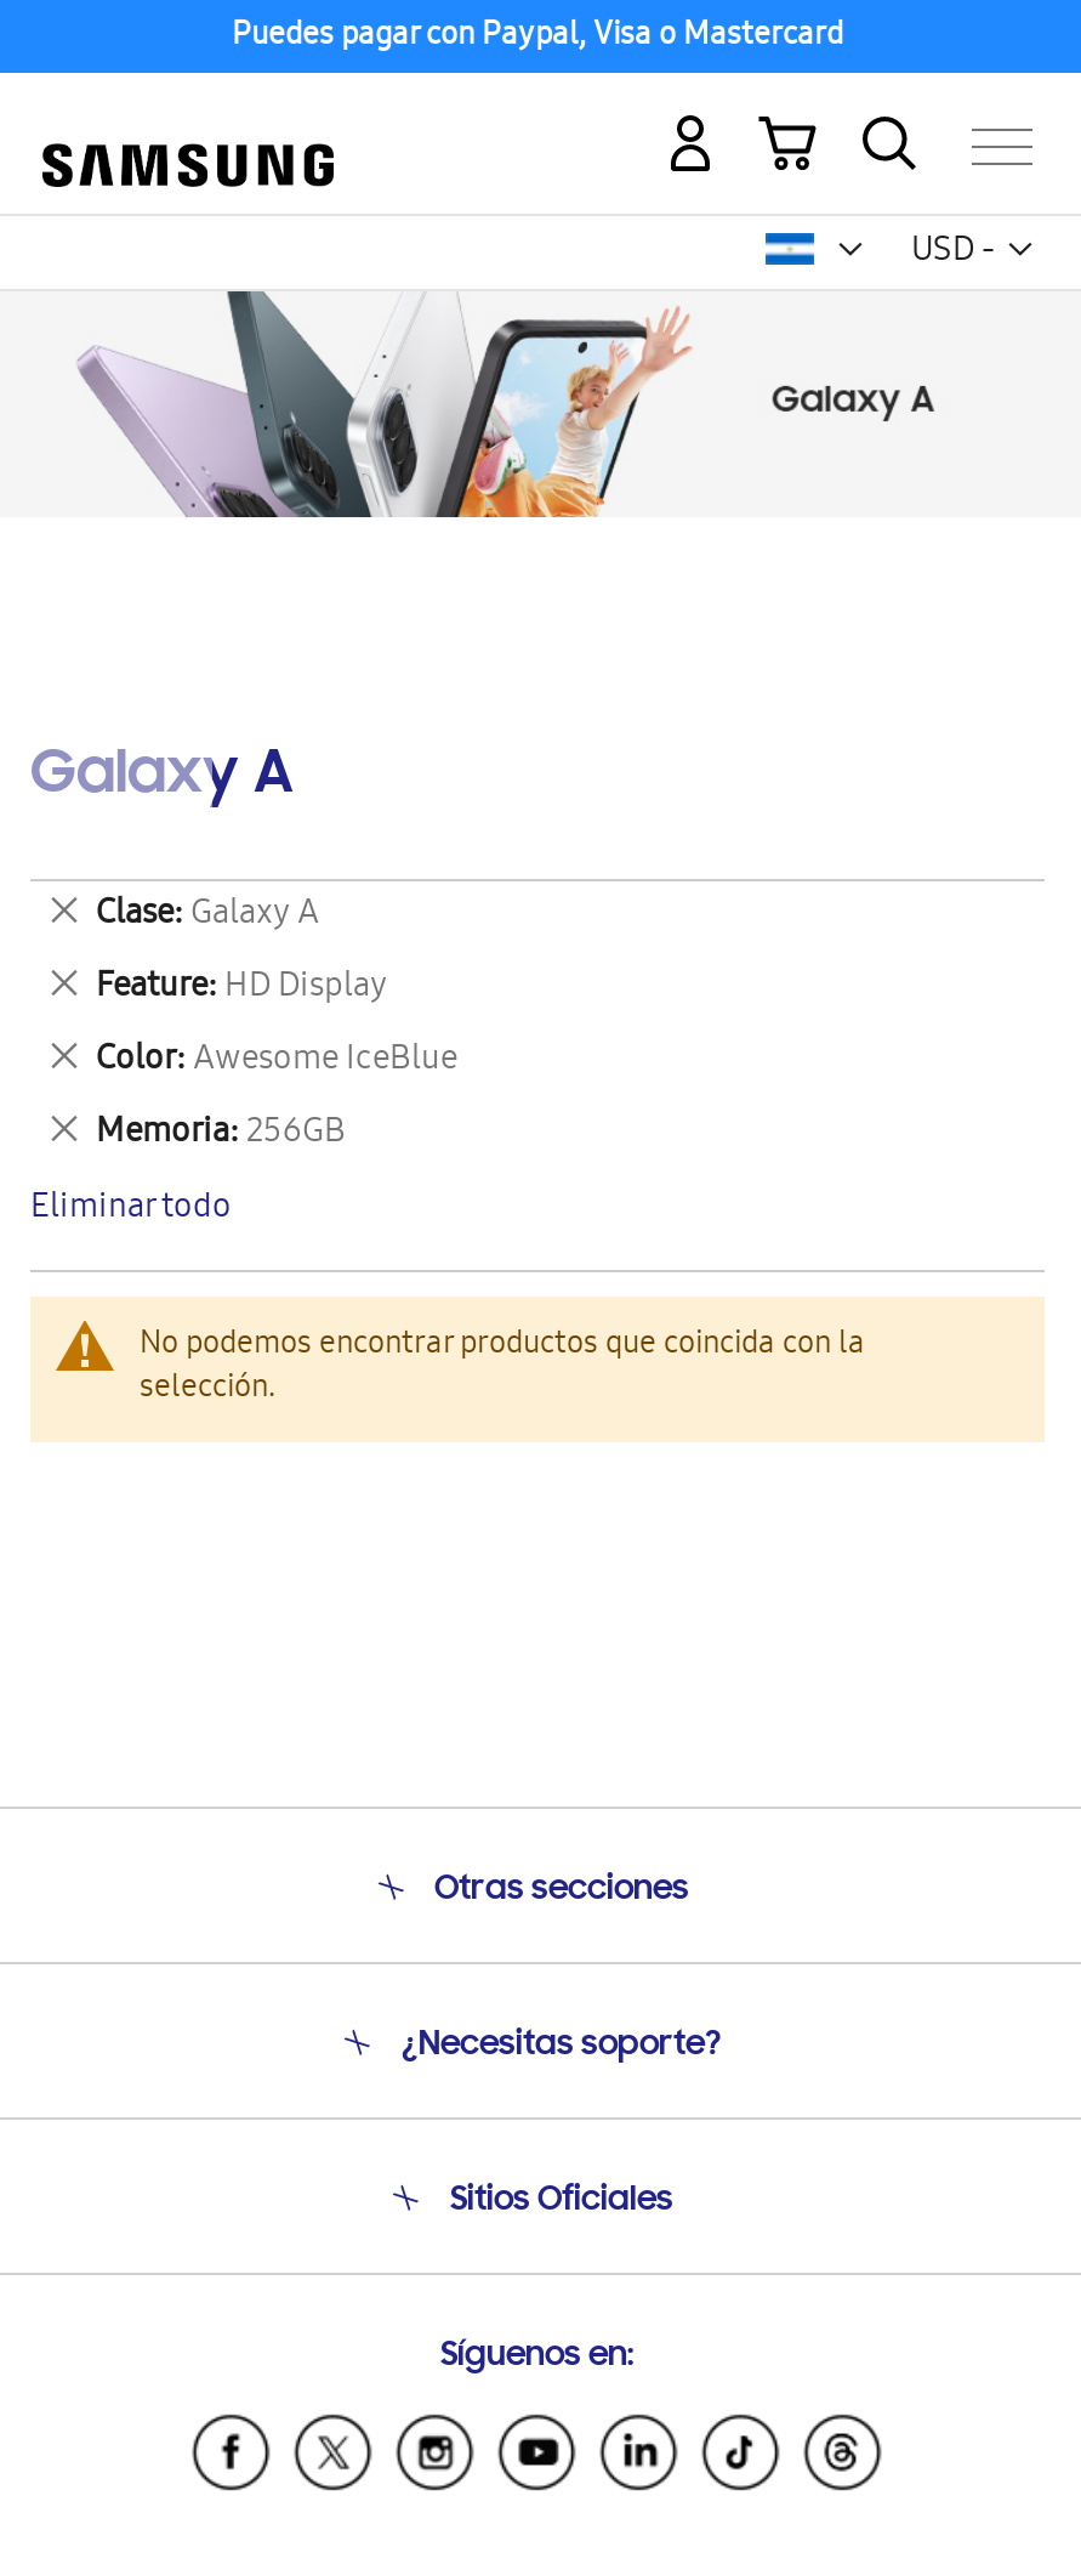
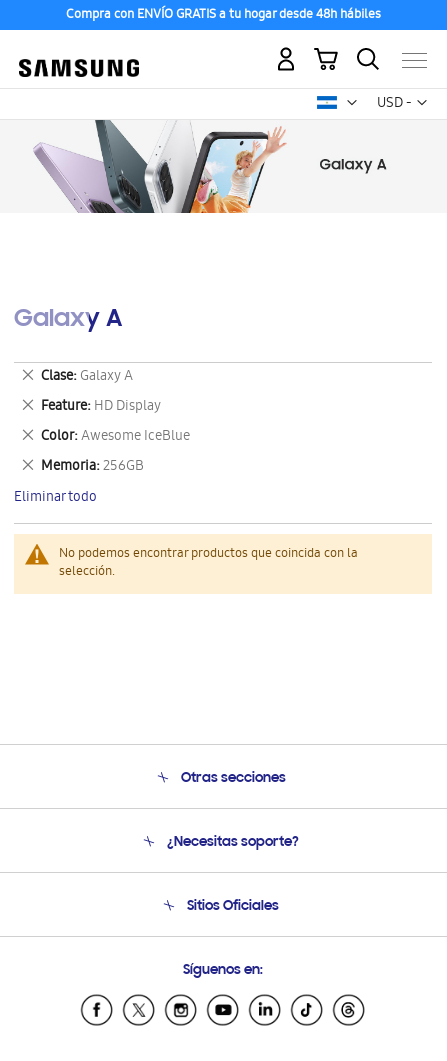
- Puedes pagar con Paypal, Visa o Mastercard
+ Compra con ENVÍO GRATIS a tu hogar desde 48h hábiles
